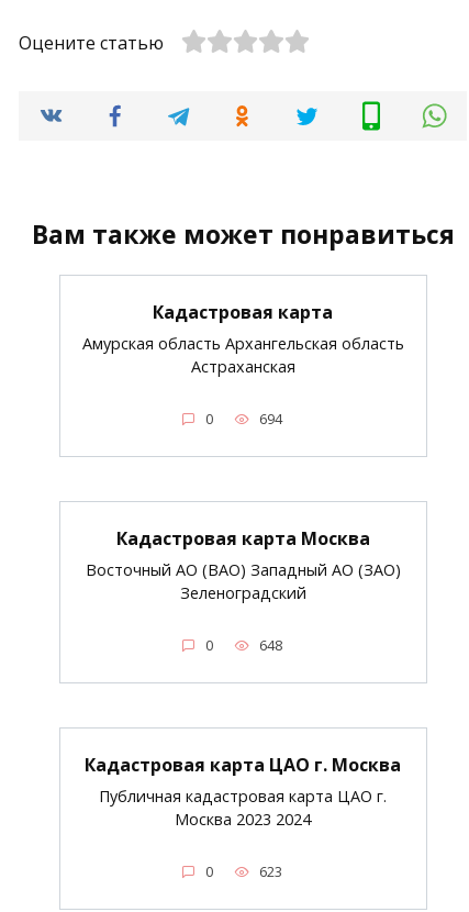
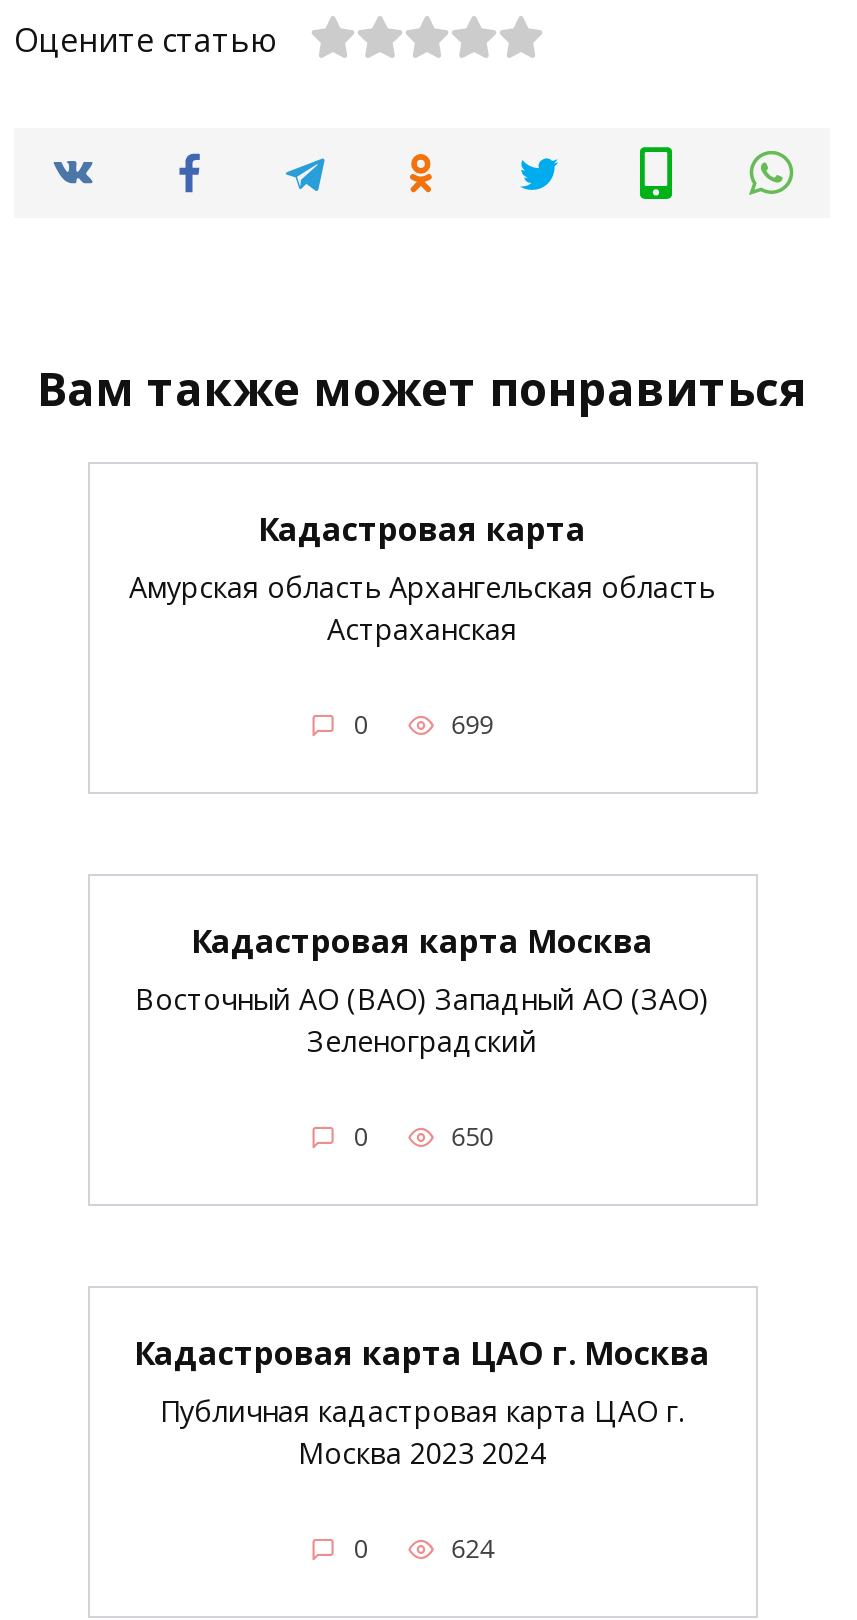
- 694
+ 699

- 648
+ 650

- 623
+ 624
